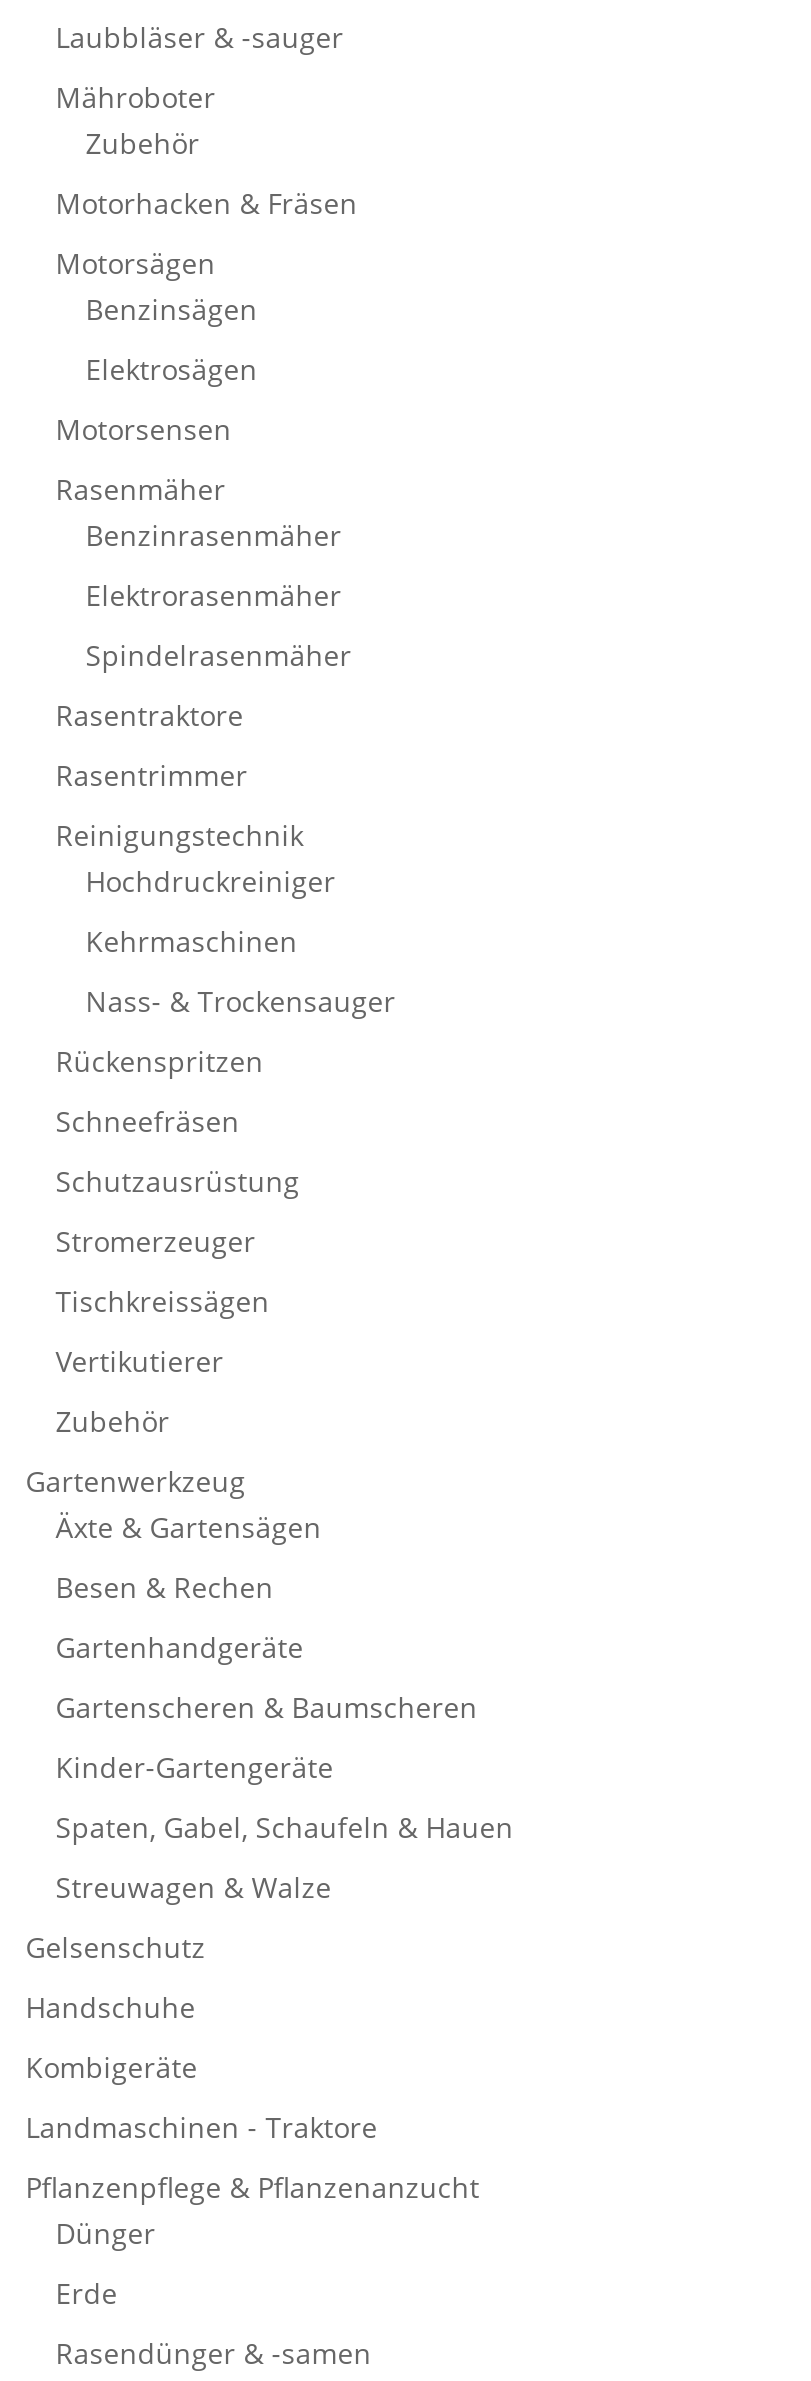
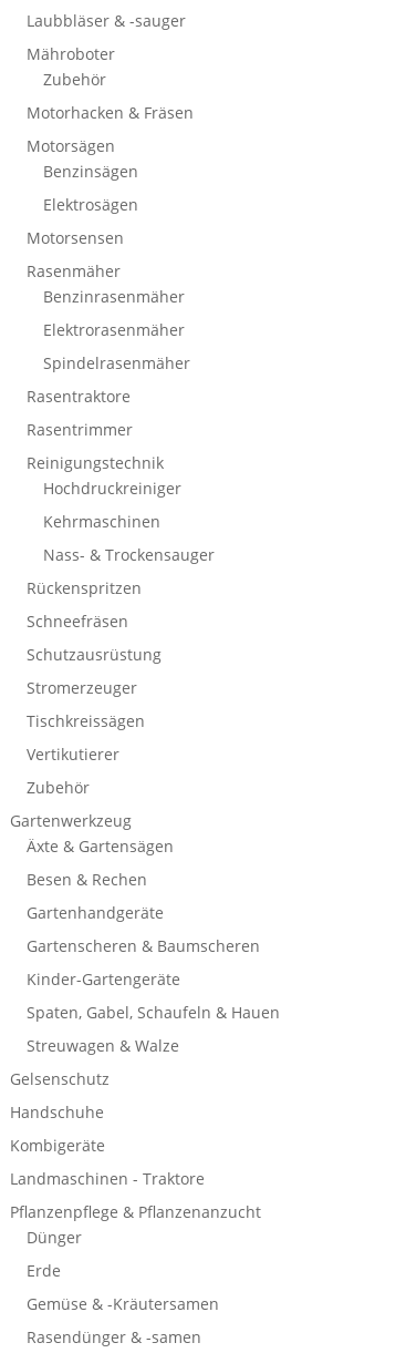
+ Gemüse & -Kräutersamen
